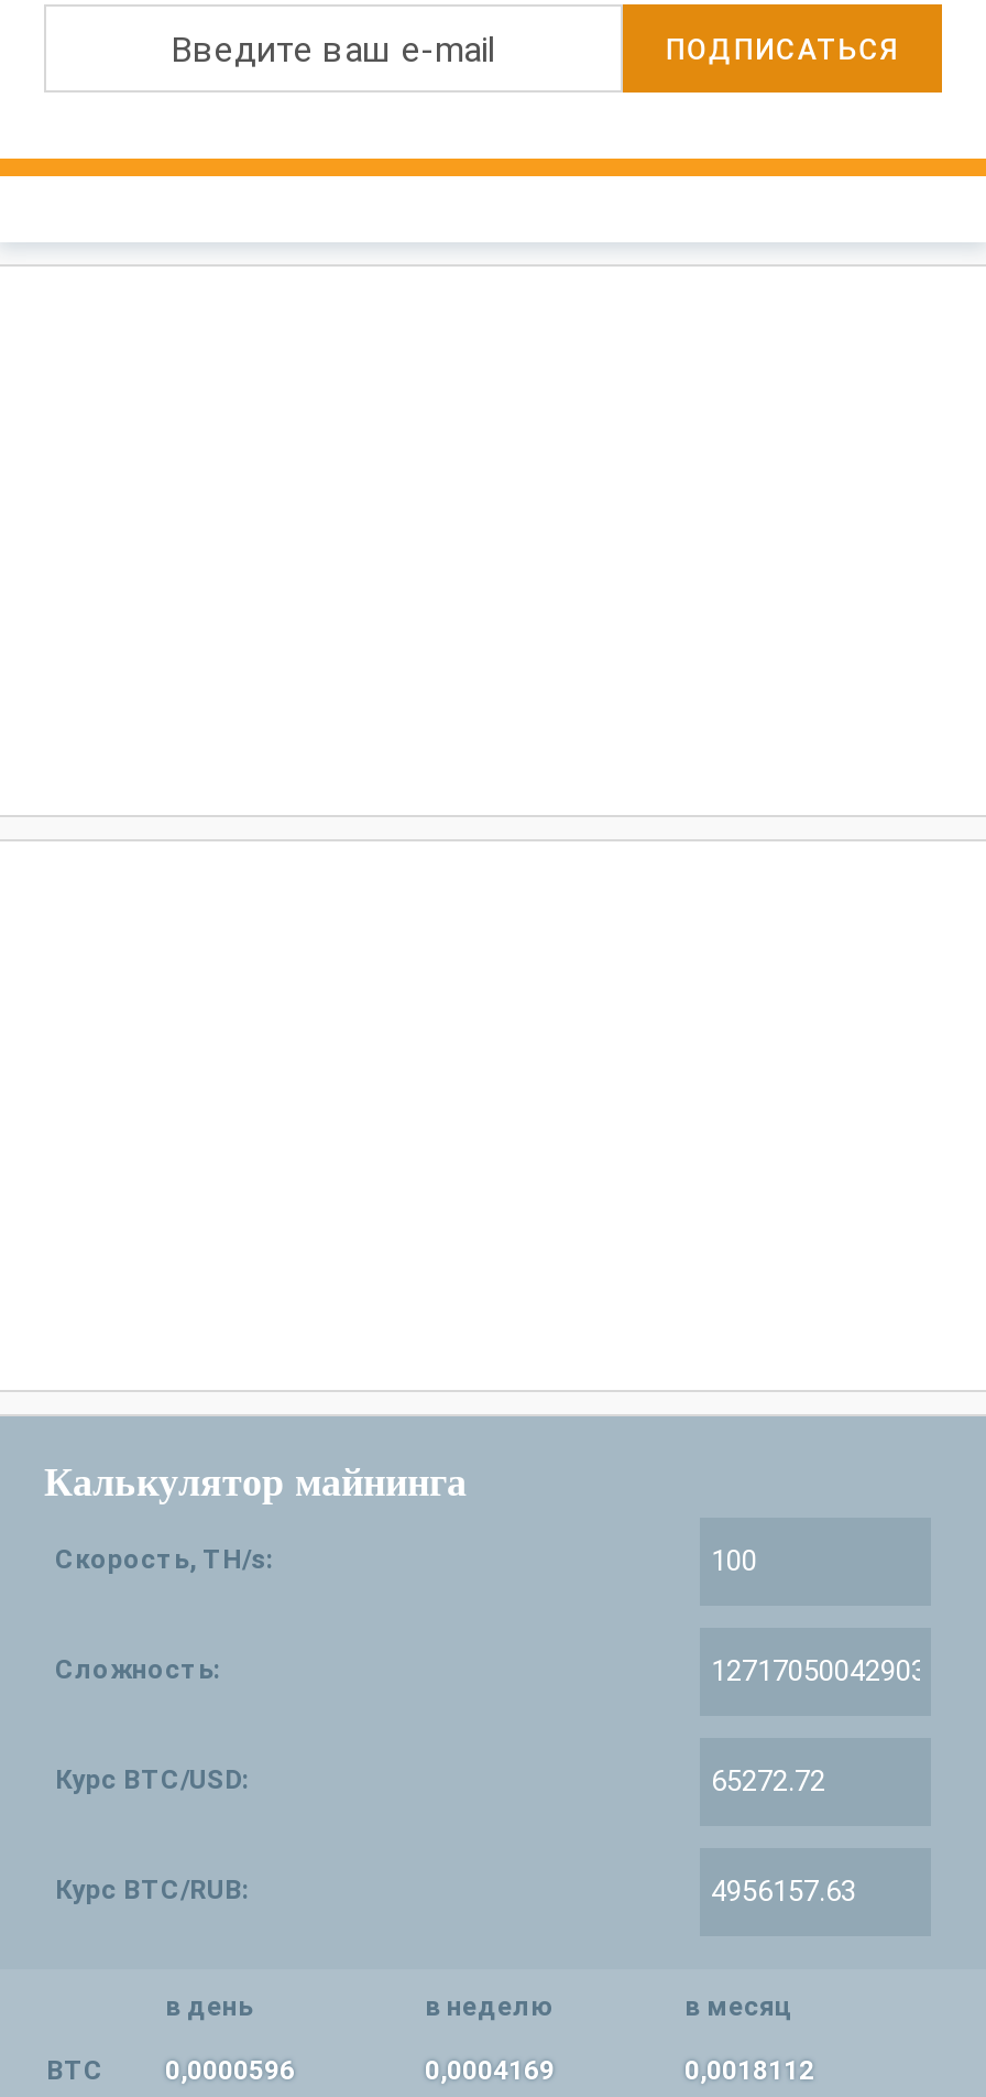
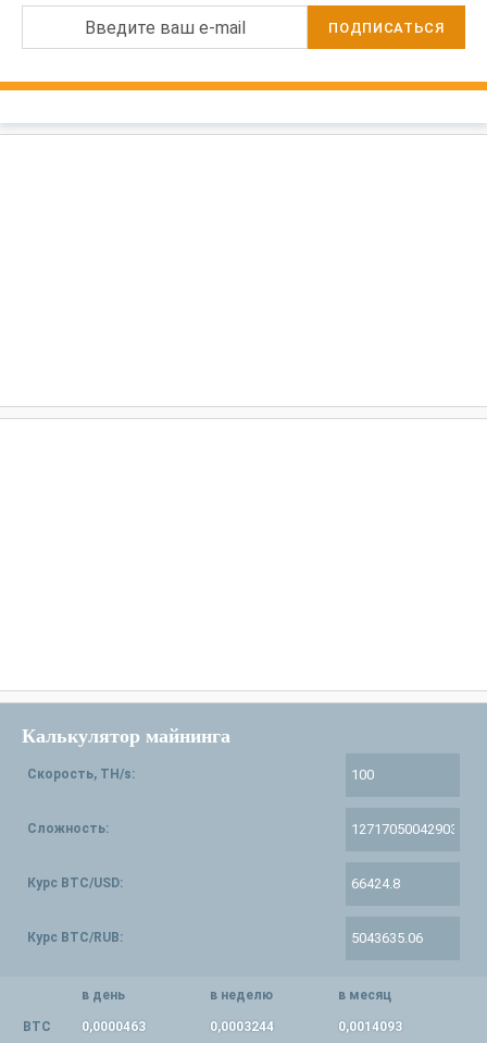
- BTC 0,0000596
+ BTC 0,0000463

- 0,0004169
+ 0,0003244

- 0,0018112
+ 0,0014093
